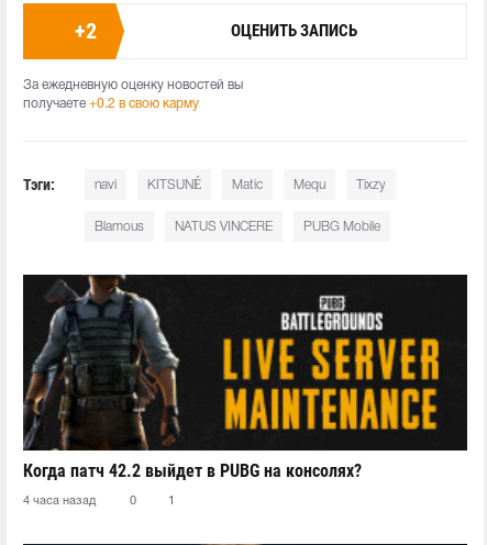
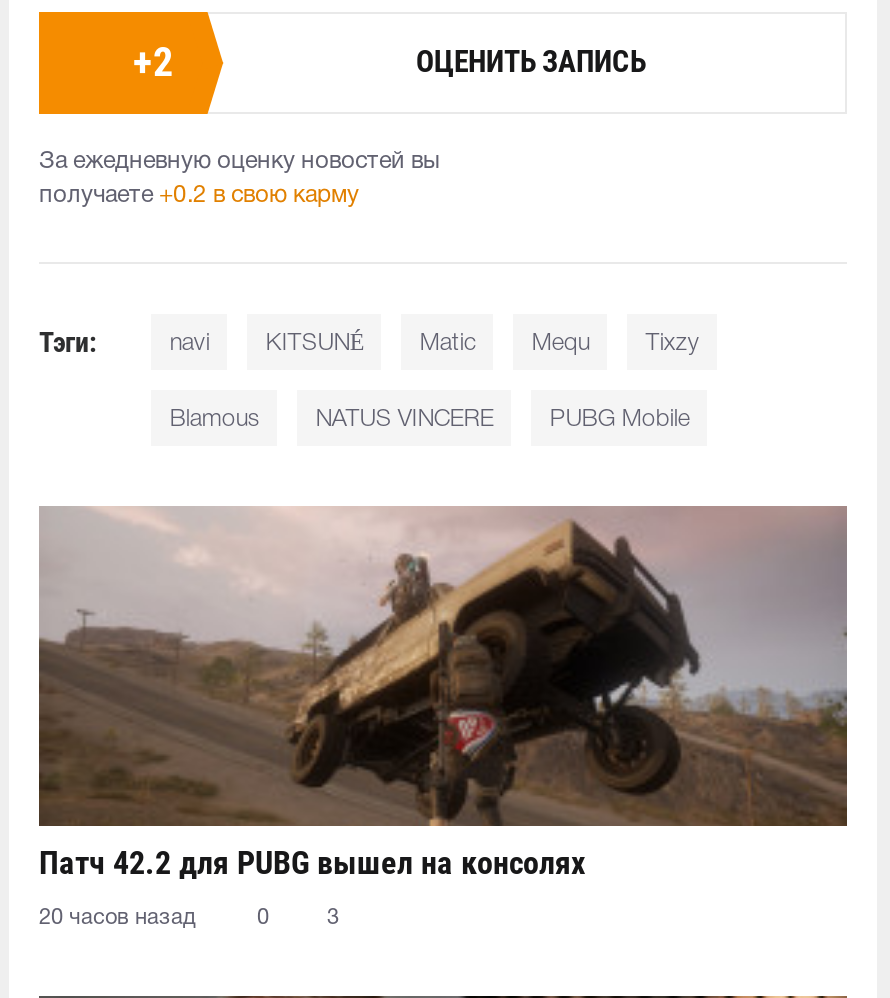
- [image]
- Когда патч 42.2 выйдет в PUBG на консолях?
+ [image]
+ Патч 42.2 для PUBG вышел на консолях

- 4 часа назад
+ 20 часов назад

- 1
+ 3
